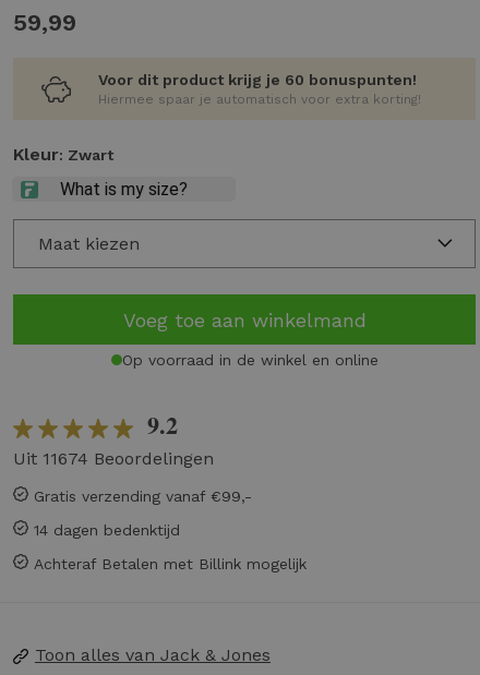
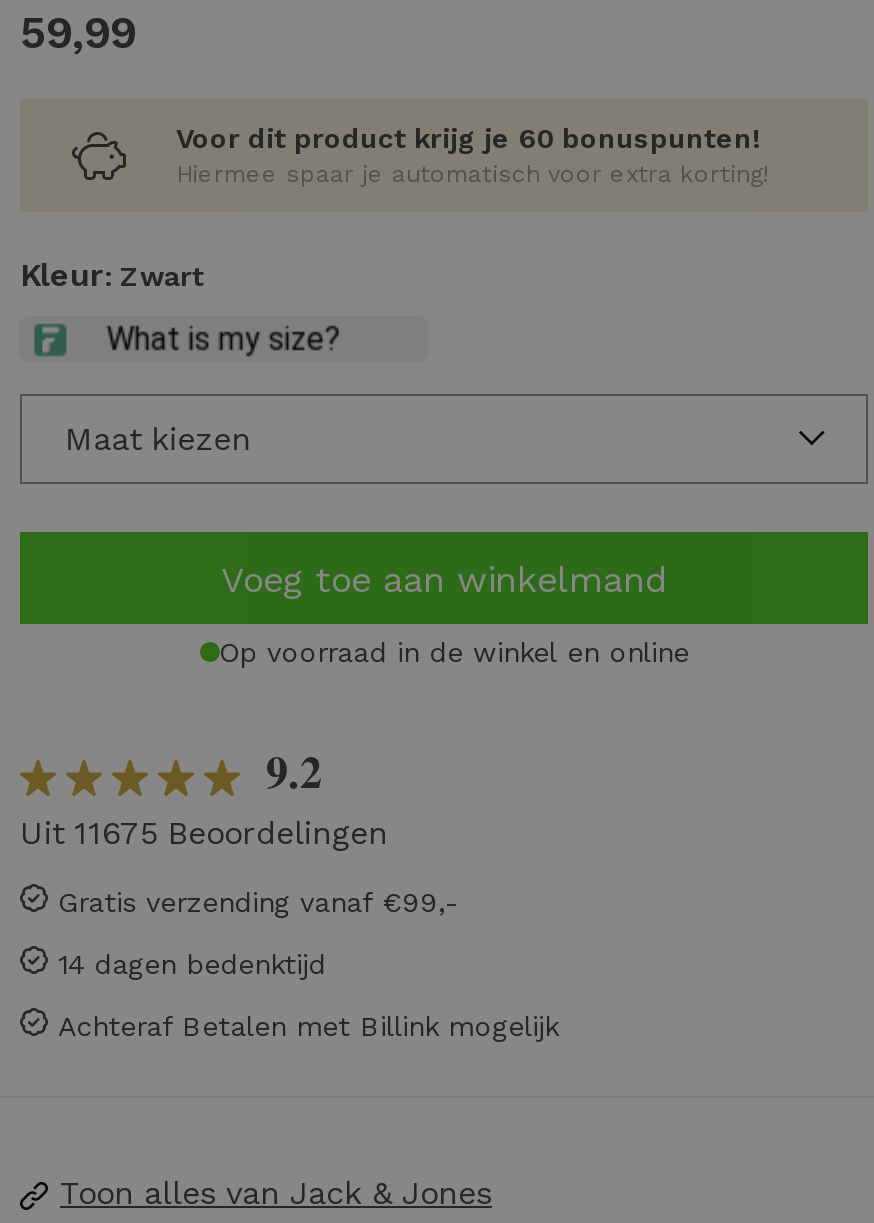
- Uit 11674 Beoordelingen
+ Uit 11675 Beoordelingen
